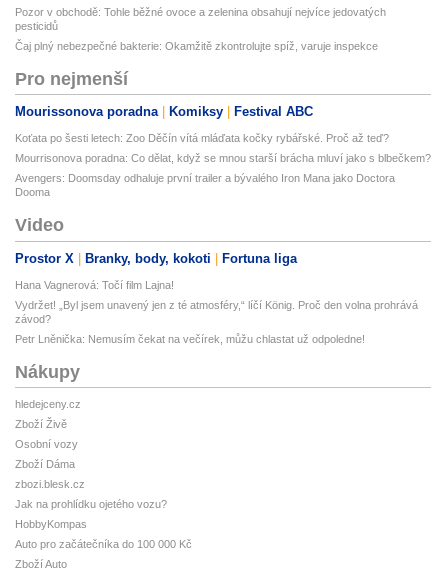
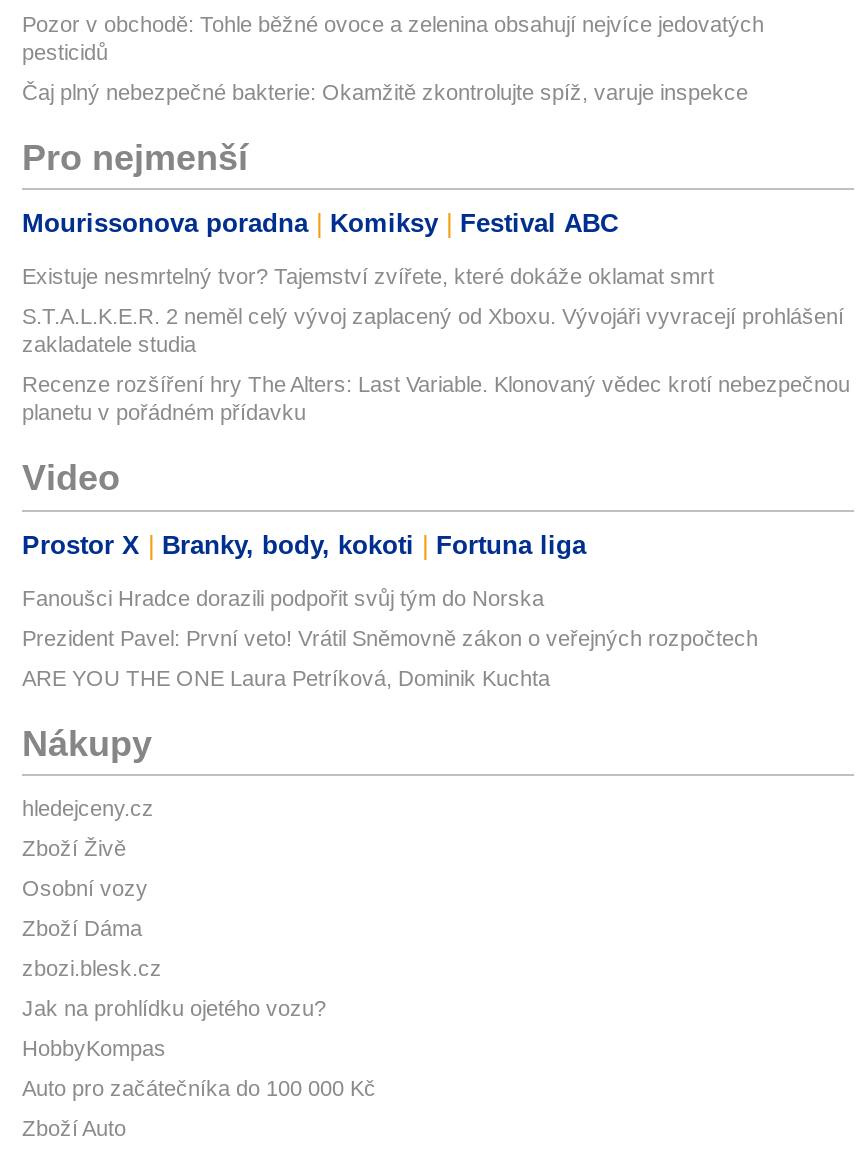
- Koťata po šesti letech: Zoo Děčín vítá mláďata kočky rybářské. Proč až teď?
+ Existuje nesmrtelný tvor? Tajemství zvířete, které dokáže oklamat smrt

- Mourrisonova poradna: Co dělat, když se mnou starší brácha mluví jako s blbečkem?
+ S.T.A.L.K.E.R. 2 neměl celý vývoj zaplacený od Xboxu. Vývojáři vyvracejí prohlášení
+ zakladatele studia

- Avengers: Doomsday odhaluje první trailer a bývalého Iron Mana jako Doctora
- Dooma
+ Recenze rozšíření hry The Alters: Last Variable. Klonovaný vědec krotí nebezpečnou
+ planetu v pořádném přídavku

- Hana Vagnerová: Točí film Lajna!
+ Fanoušci Hradce dorazili podpořit svůj tým do Norska

- Vydržet! „Byl jsem unavený jen z té atmosféry,“ líčí König. Proč den volna prohrává
- závod?
+ Prezident Pavel: První veto! Vrátil Sněmovně zákon o veřejných rozpočtech

- Petr Lněnička: Nemusím čekat na večírek, můžu chlastat už odpoledne!
+ ARE YOU THE ONE Laura Petríková, Dominik Kuchta
